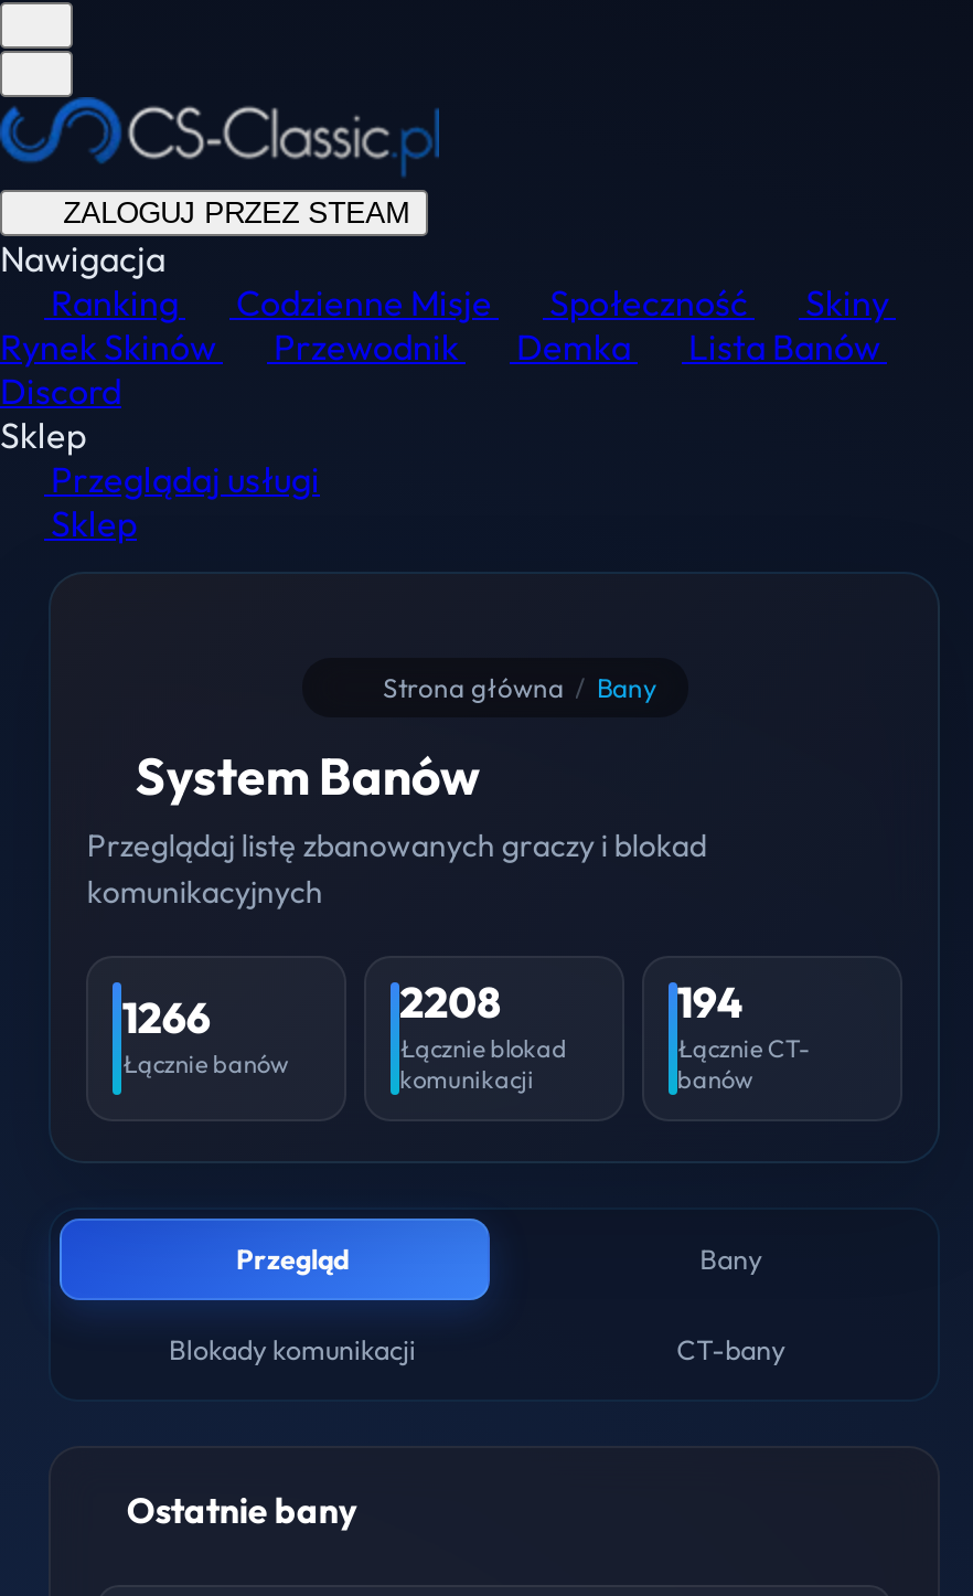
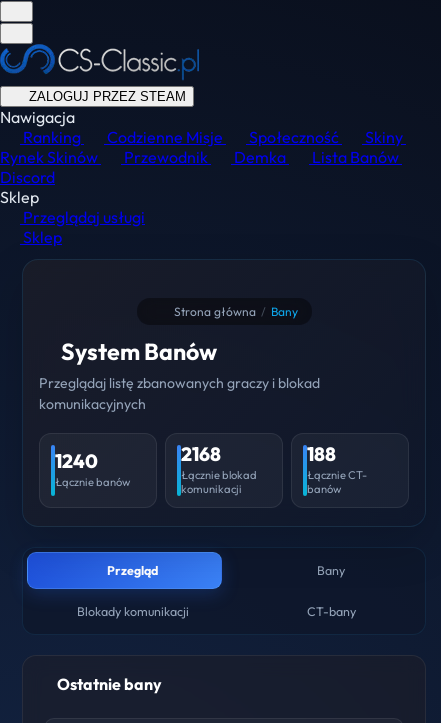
- 2208
+ 2168

- 194
+ 188

- 1266
+ 1240
